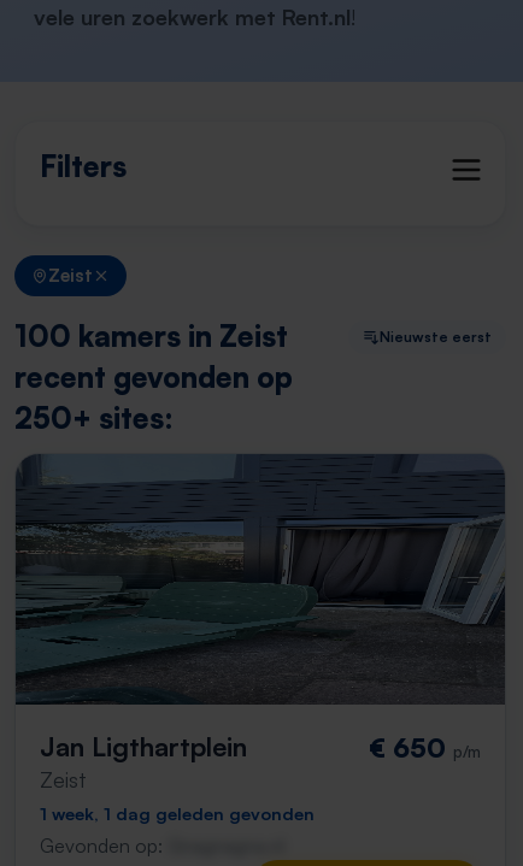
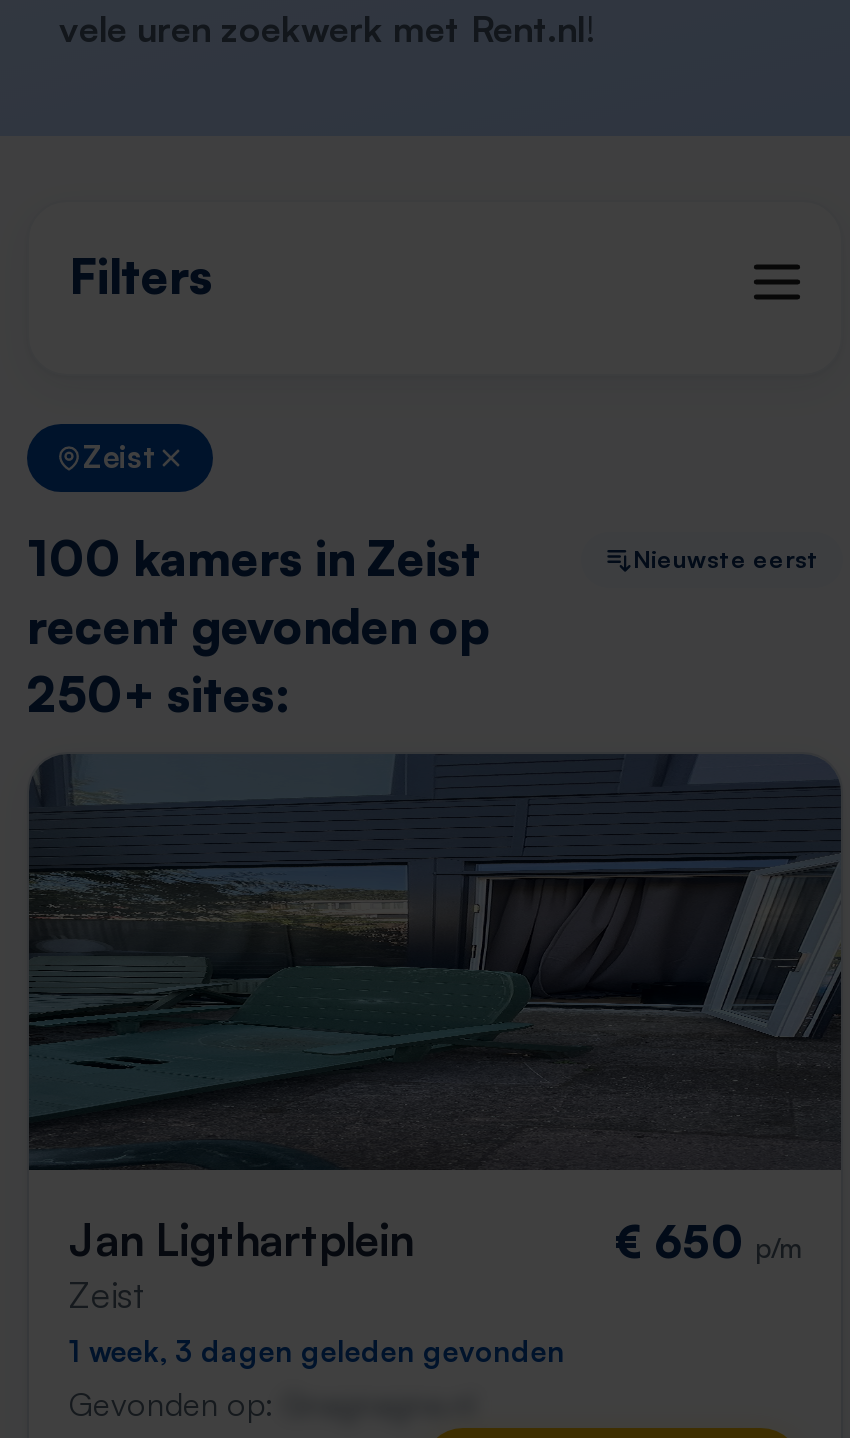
- 1 week, 1 dag geleden gevonden
+ 1 week, 3 dagen geleden gevonden
